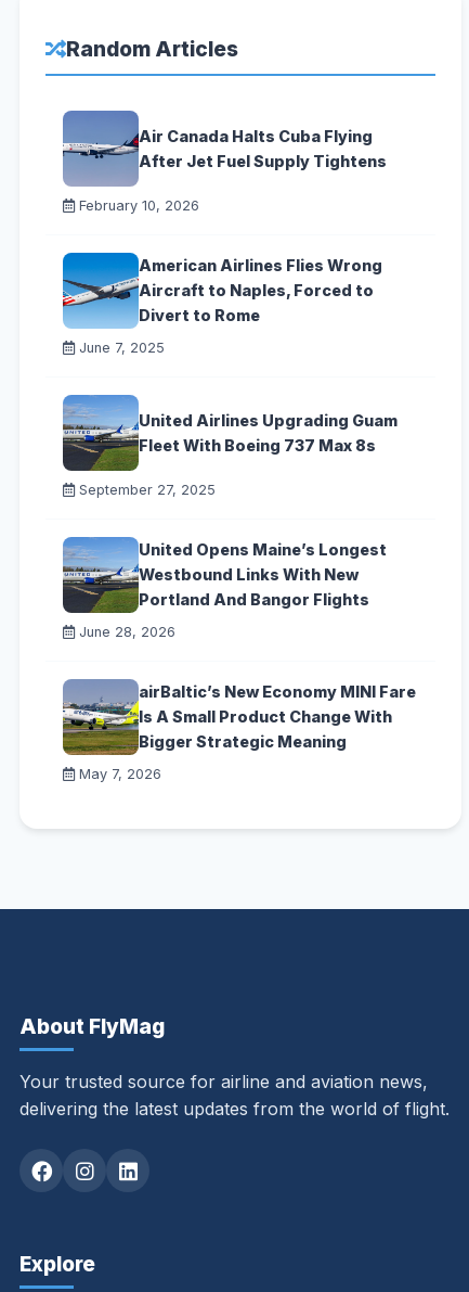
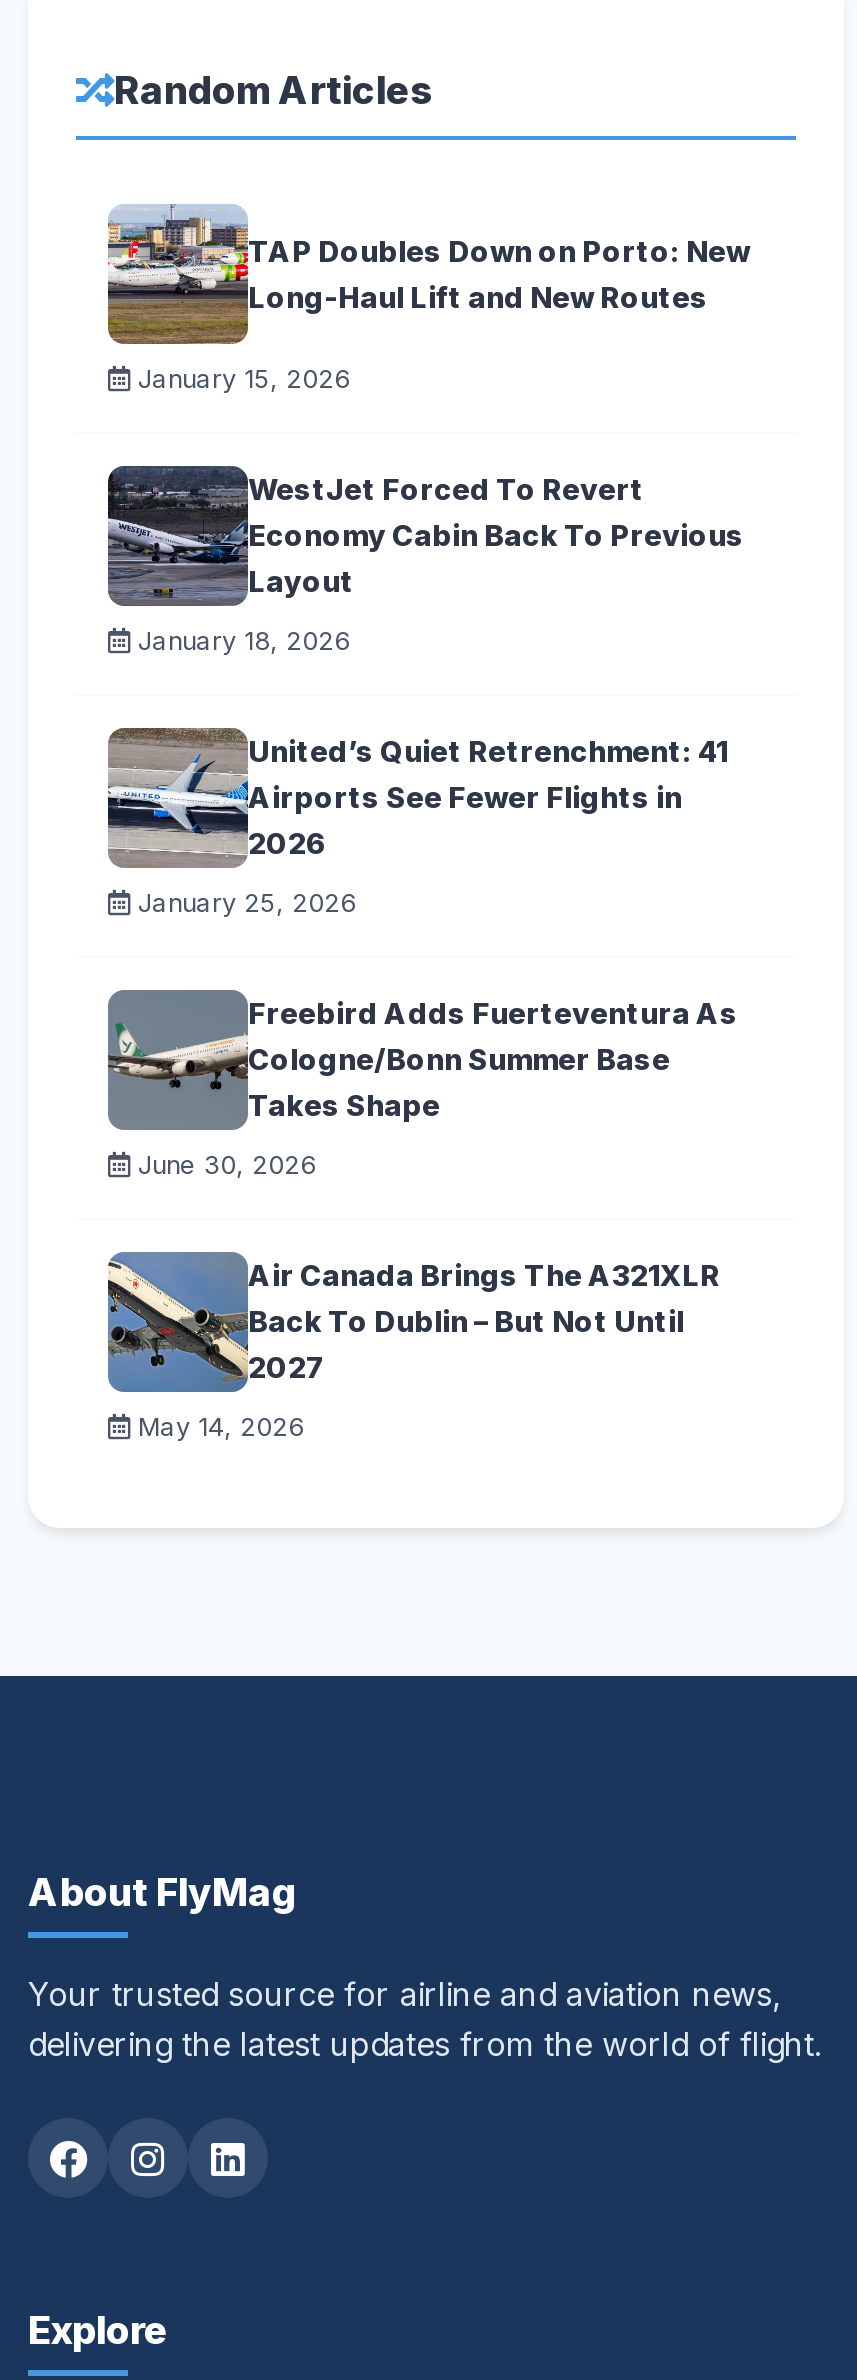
- [image]
- Air Canada Halts Cuba Flying
- After Jet Fuel Supply Tightens
+ [image]
+ TAP Doubles Down on Porto: New
+ Long-Haul Lift and New Routes

- February 10, 2026
+ January 15, 2026

- [image]
- June 7, 2025
+ [image]
+ January 18, 2026

- American Airlines Flies Wrong
- Aircraft to Naples, Forced to
- Divert to Rome
+ WestJet Forced To Revert
+ Economy Cabin Back To Previous
+ Layout

- [image]
- September 27, 2025
+ [image]
+ January 25, 2026

- United Airlines Upgrading Guam
- Fleet With Boeing 737 Max 8s
+ United’s Quiet Retrenchment: 41
+ Airports See Fewer Flights in
+ 2026

- [image]
- June 28, 2026
+ [image]
+ June 30, 2026

- United Opens Maine’s Longest
- Westbound Links With New
- Portland And Bangor Flights
+ Freebird Adds Fuerteventura As
+ Cologne/Bonn Summer Base
+ Takes Shape

- [image]
- May 7, 2026
+ [image]
+ May 14, 2026

- airBaltic’s New Economy MINI Fare
- Is A Small Product Change With
- Bigger Strategic Meaning
+ Air Canada Brings The A321XLR
+ Back To Dublin – But Not Until
+ 2027
